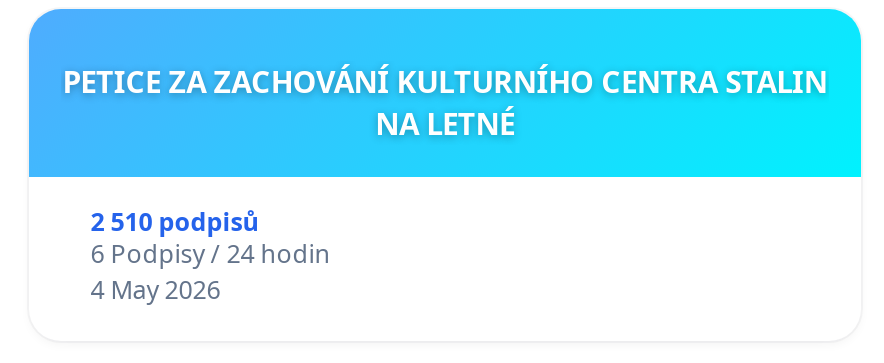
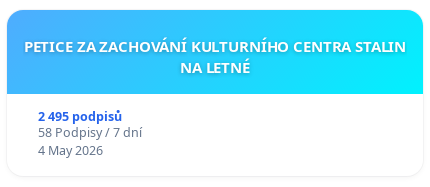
- 2 510 podpisů
+ 2 495 podpisů

- 6 Podpisy / 24 hodin
+ 58 Podpisy / 7 dní
